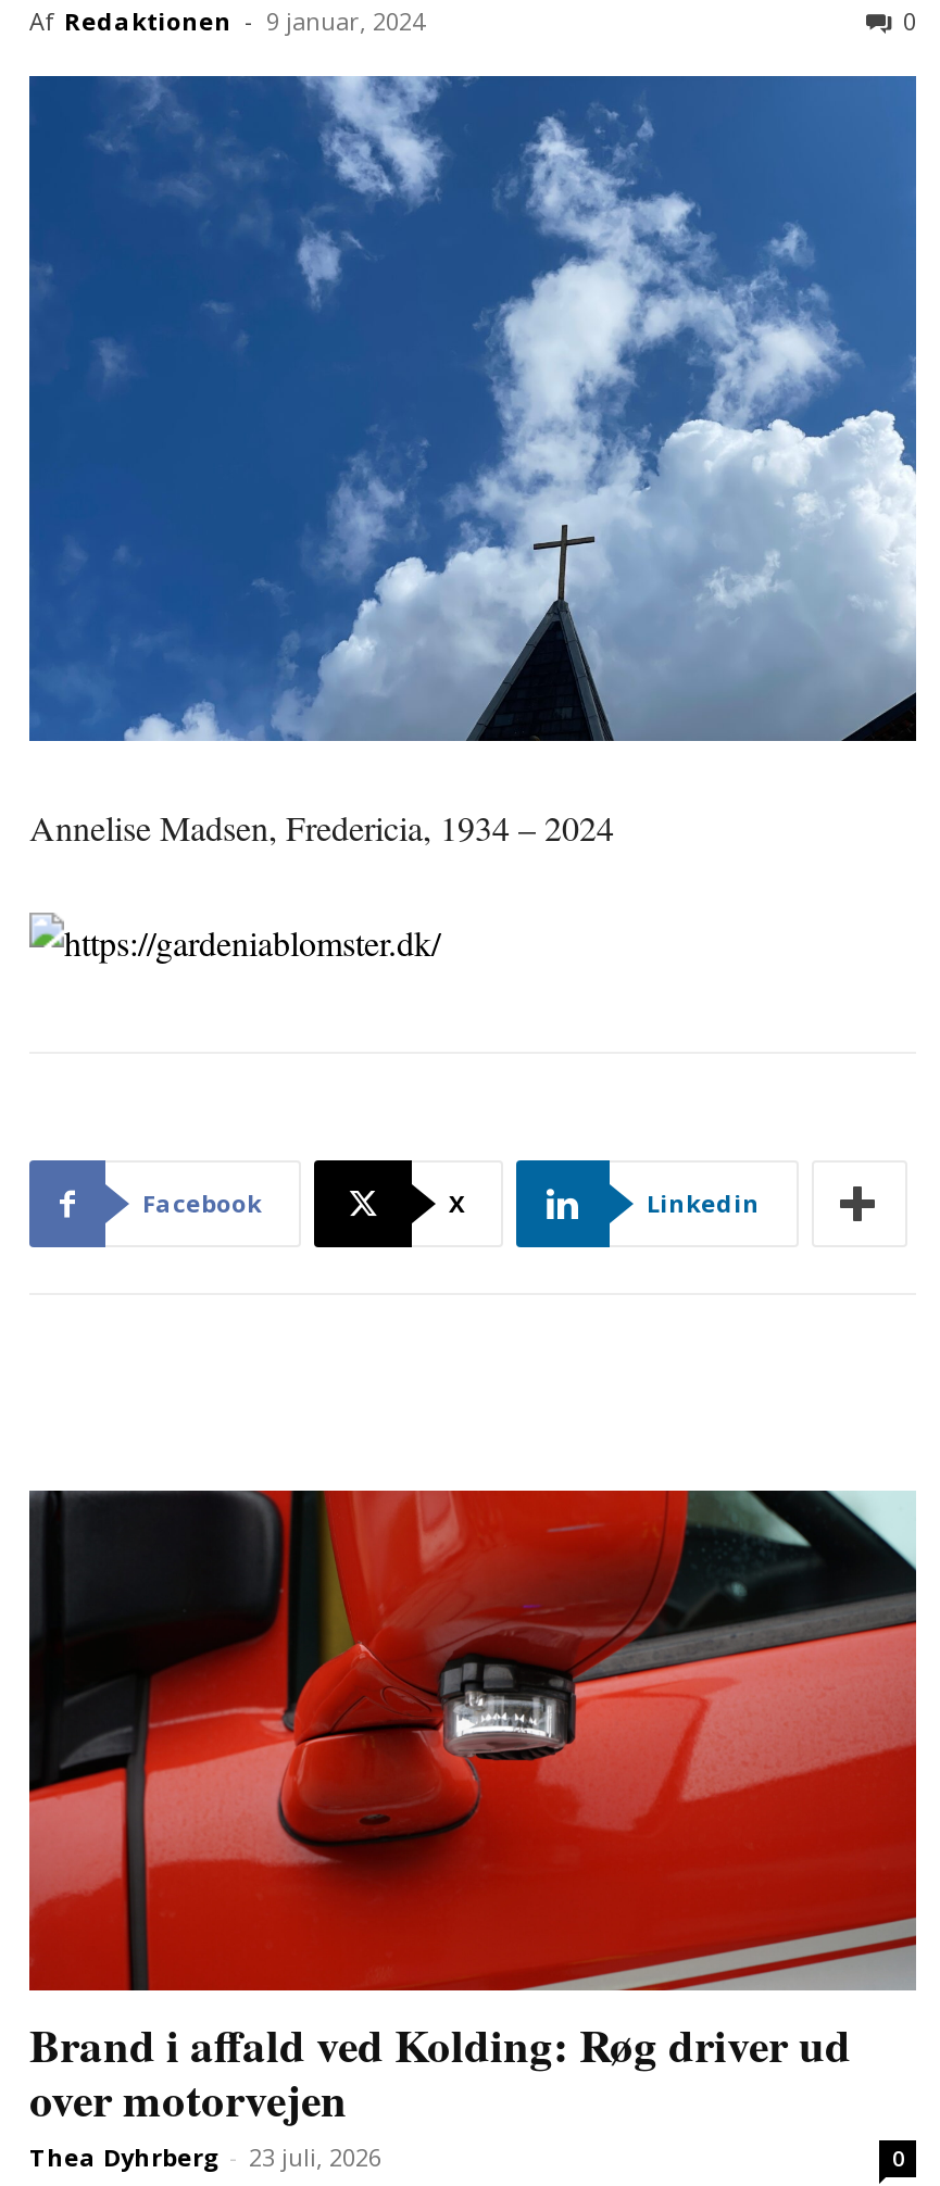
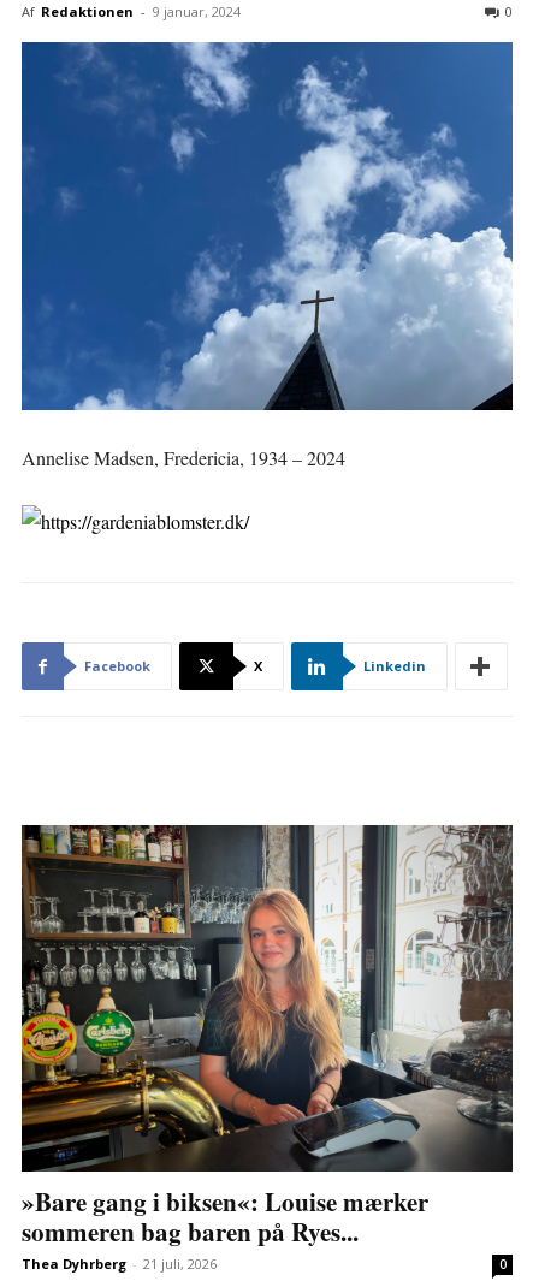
- [image]
- Brand i affald ved Kolding: Røg driver ud
- over motorvejen
- Thea Dyhrberg - 23 juli, 2026
+ [image]
+ »Bare gang i biksen«: Louise mærker
+ sommeren bag baren på Ryes...
+ Thea Dyhrberg - 21 juli, 2026
